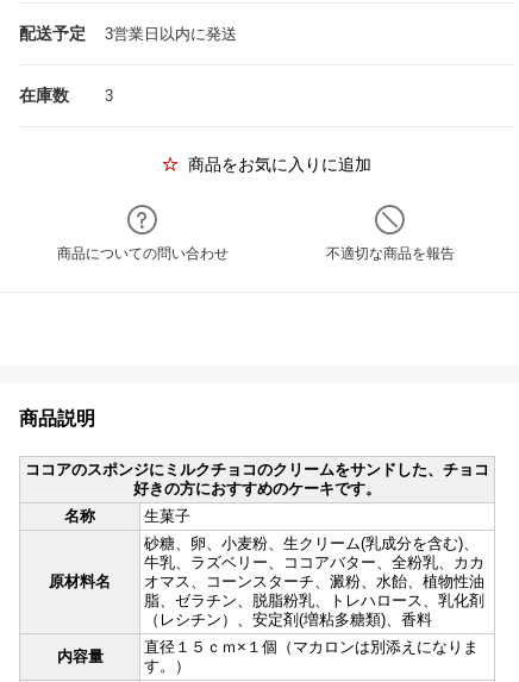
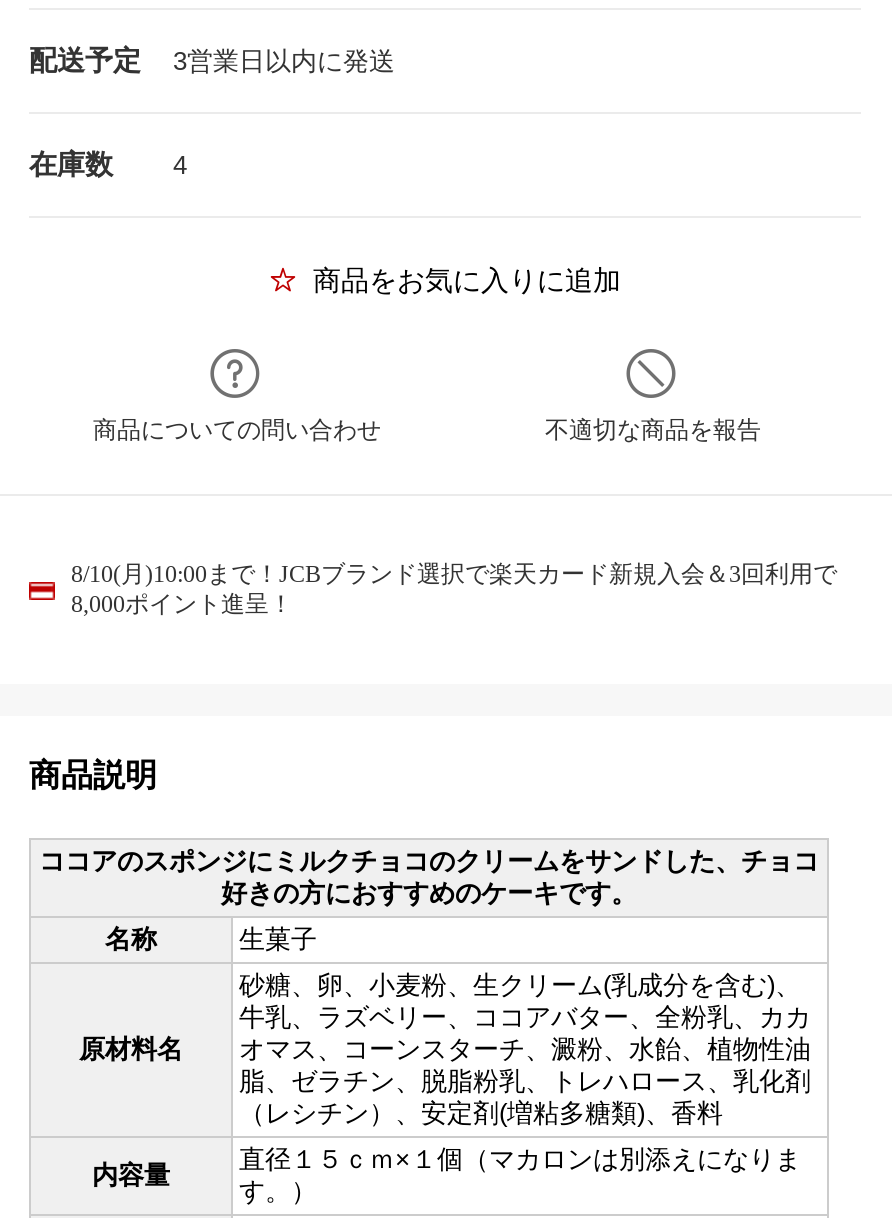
- 在庫数 3
+ 在庫数 4

+ 8/10(月)10:00まで！JCBブランド選択で楽天カード新規入会＆3回利用で
+ 8,000ポイント進呈！
